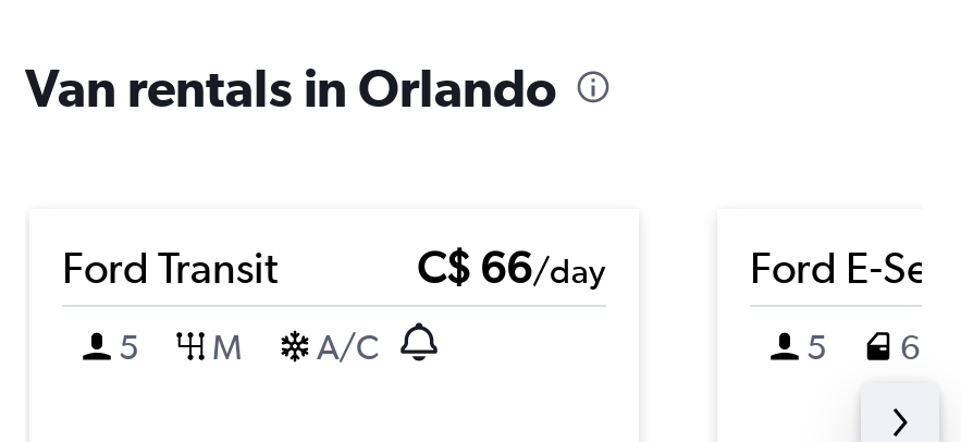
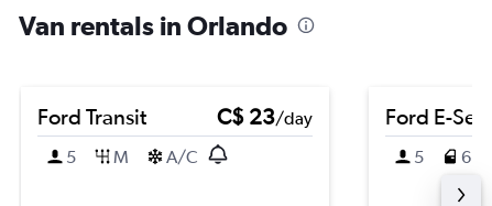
- C$ 66/day
+ C$ 23/day
